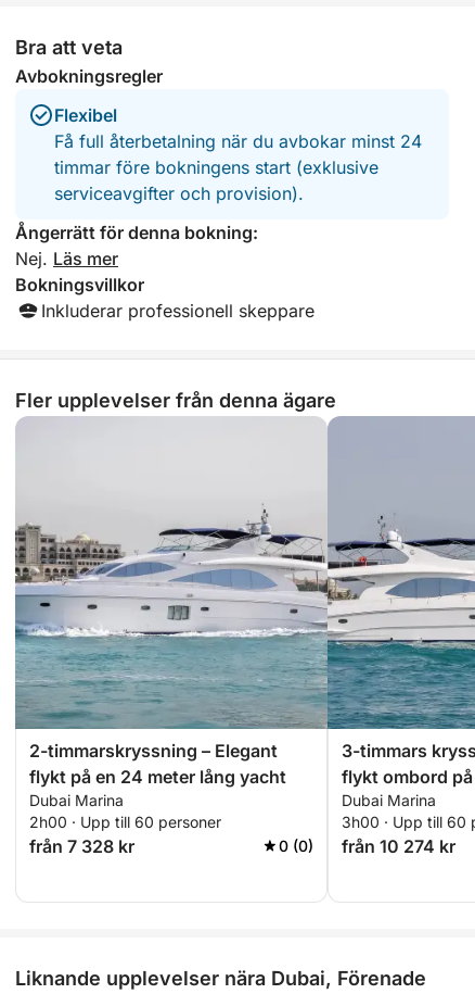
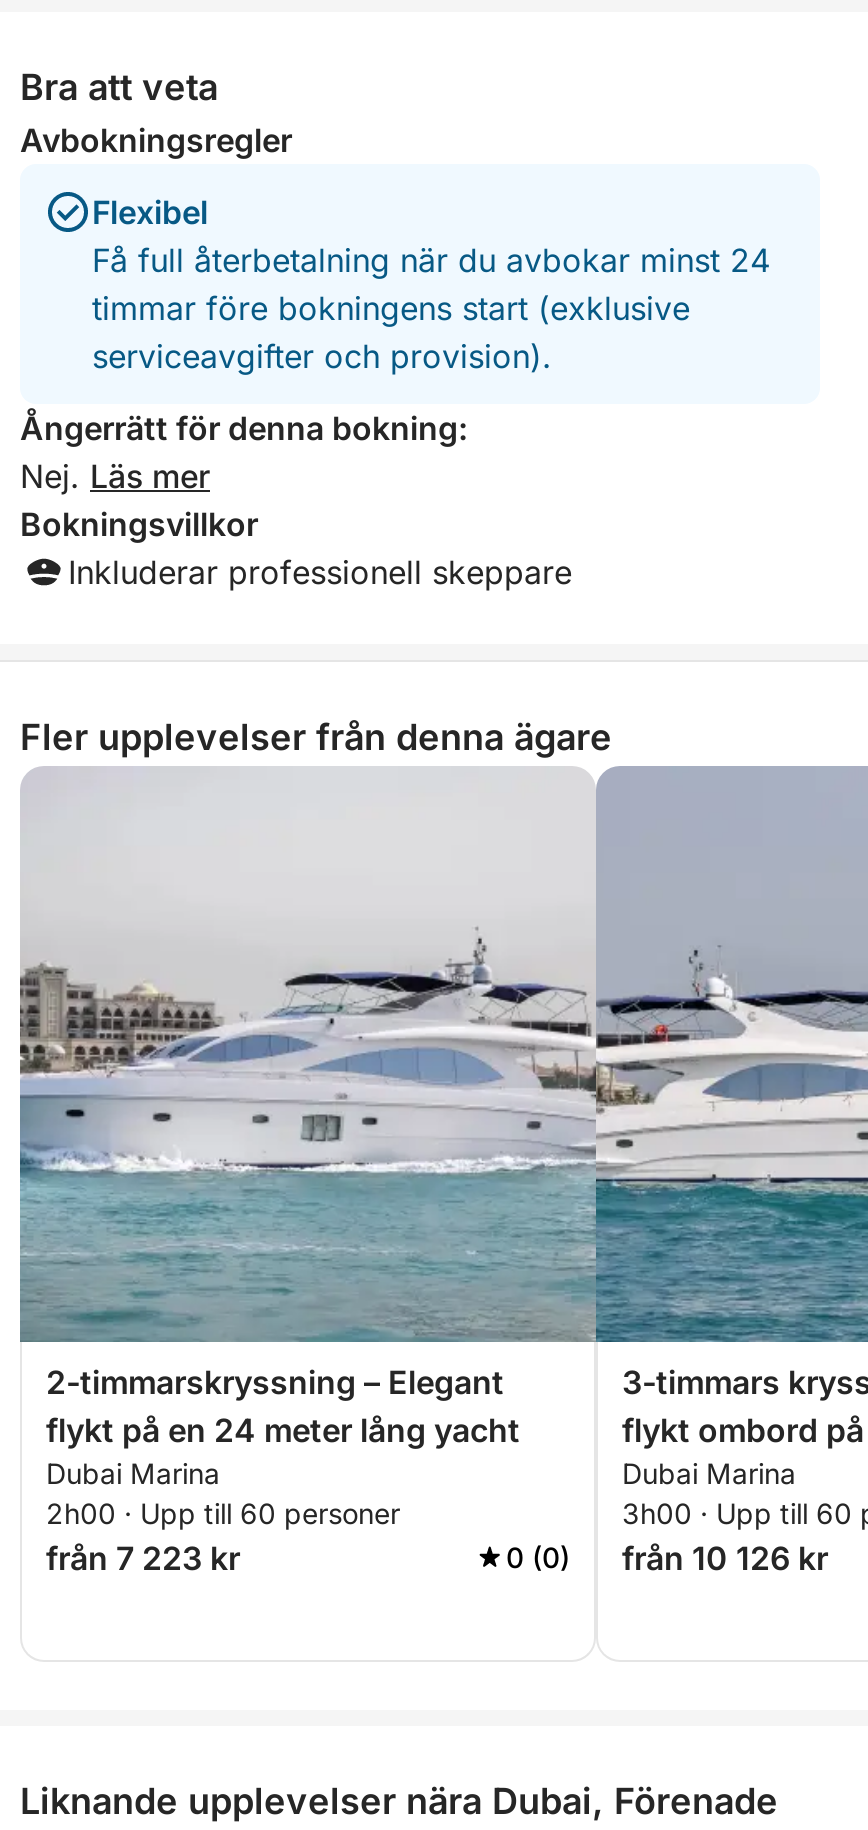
- från 7 328 kr
+ från 7 223 kr

- 0 (0) från 10 274 kr
+ 0 (0) från 10 126 kr
